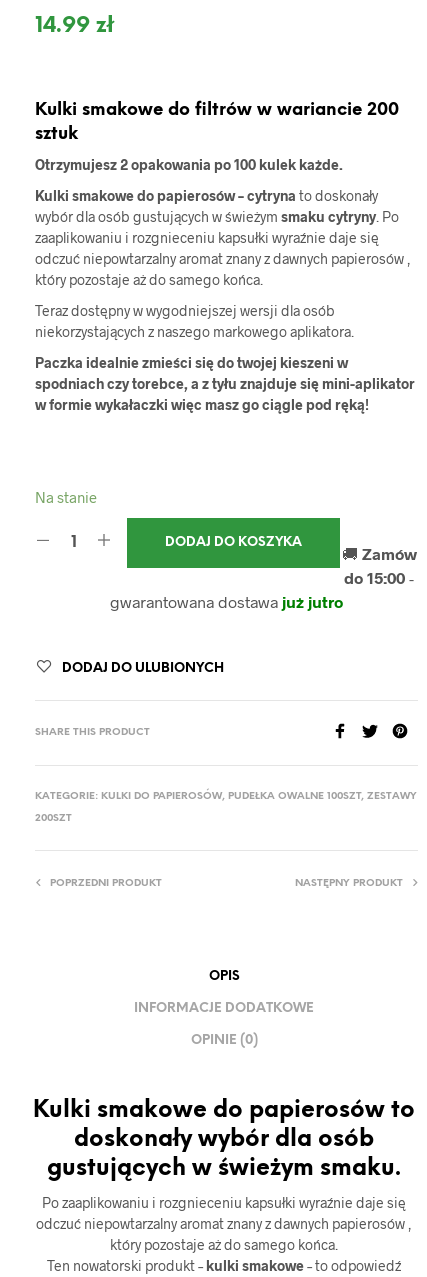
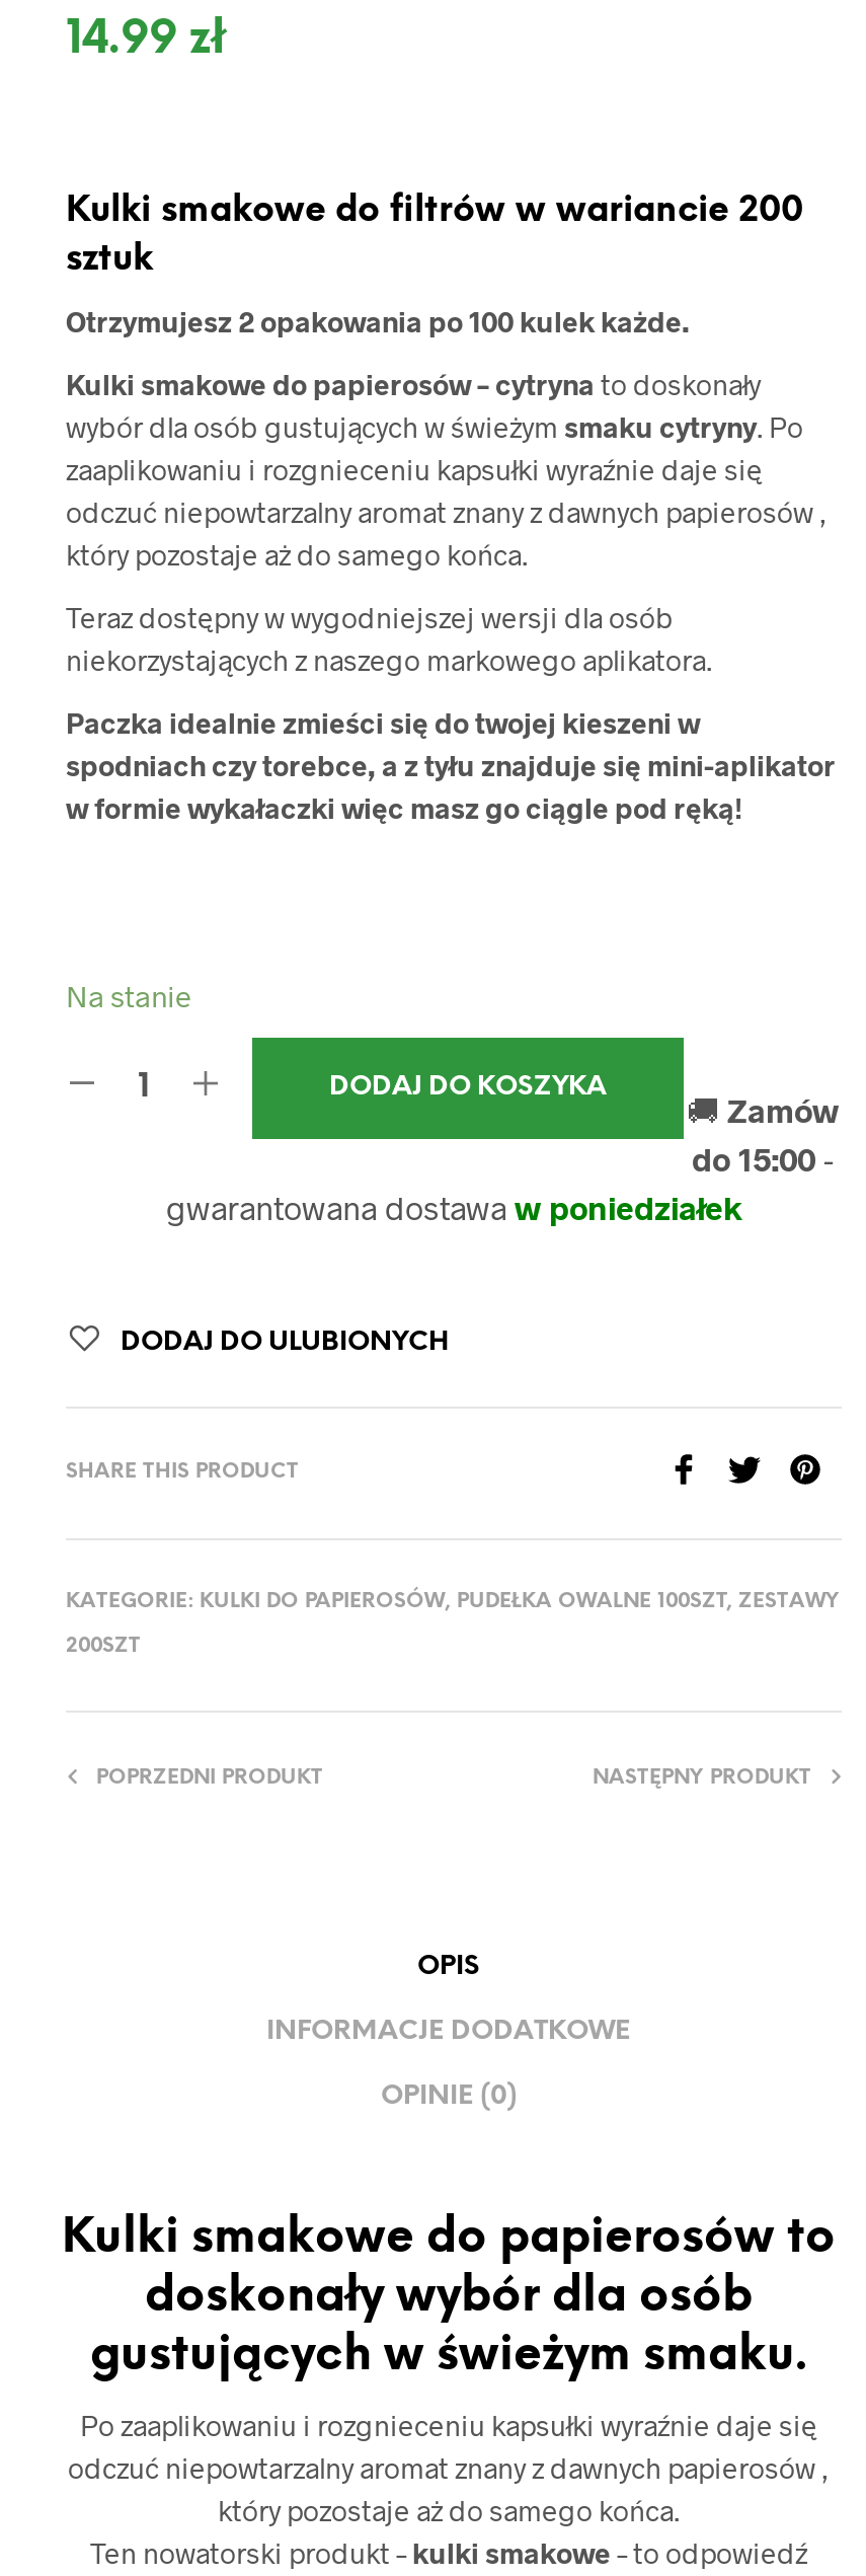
- gwarantowana dostawa już jutro
+ gwarantowana dostawa w poniedziałek
